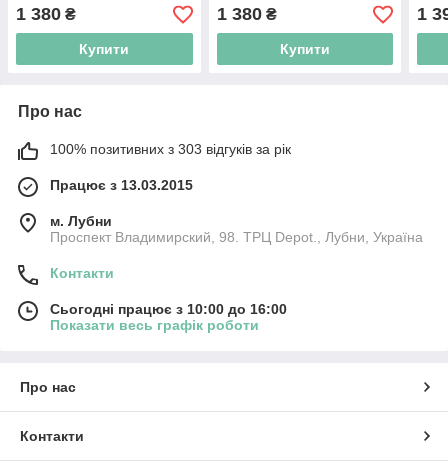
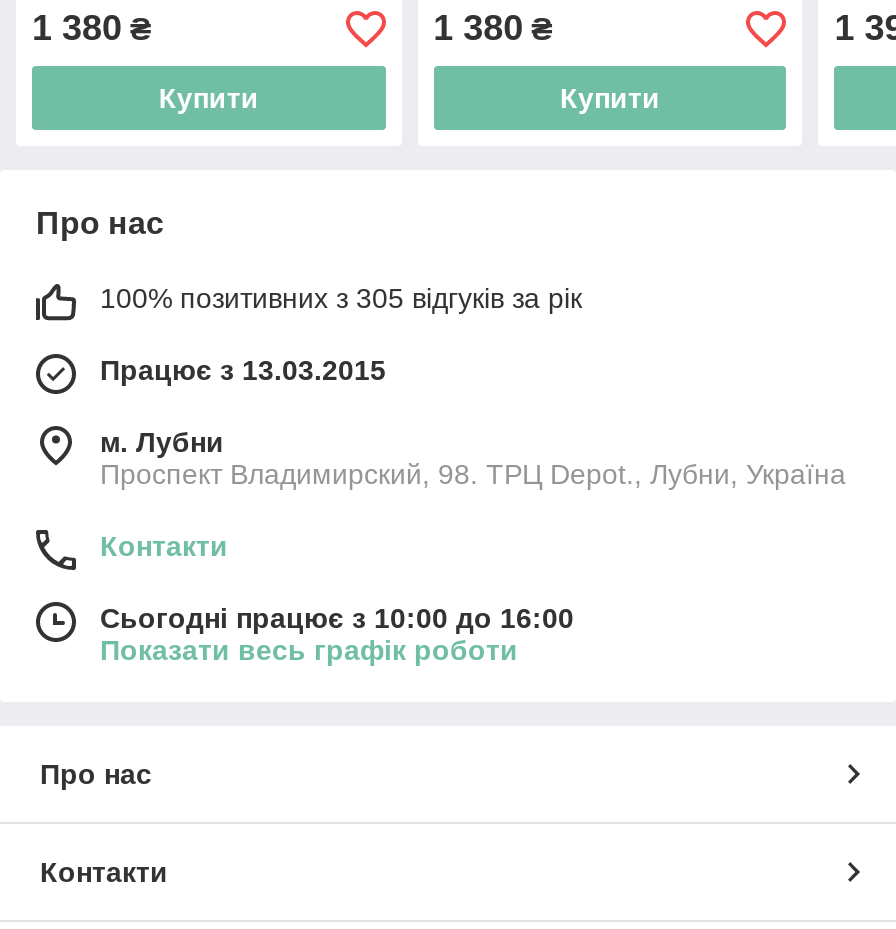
- 100% позитивних з 303 відгуків за рік
+ 100% позитивних з 305 відгуків за рік
